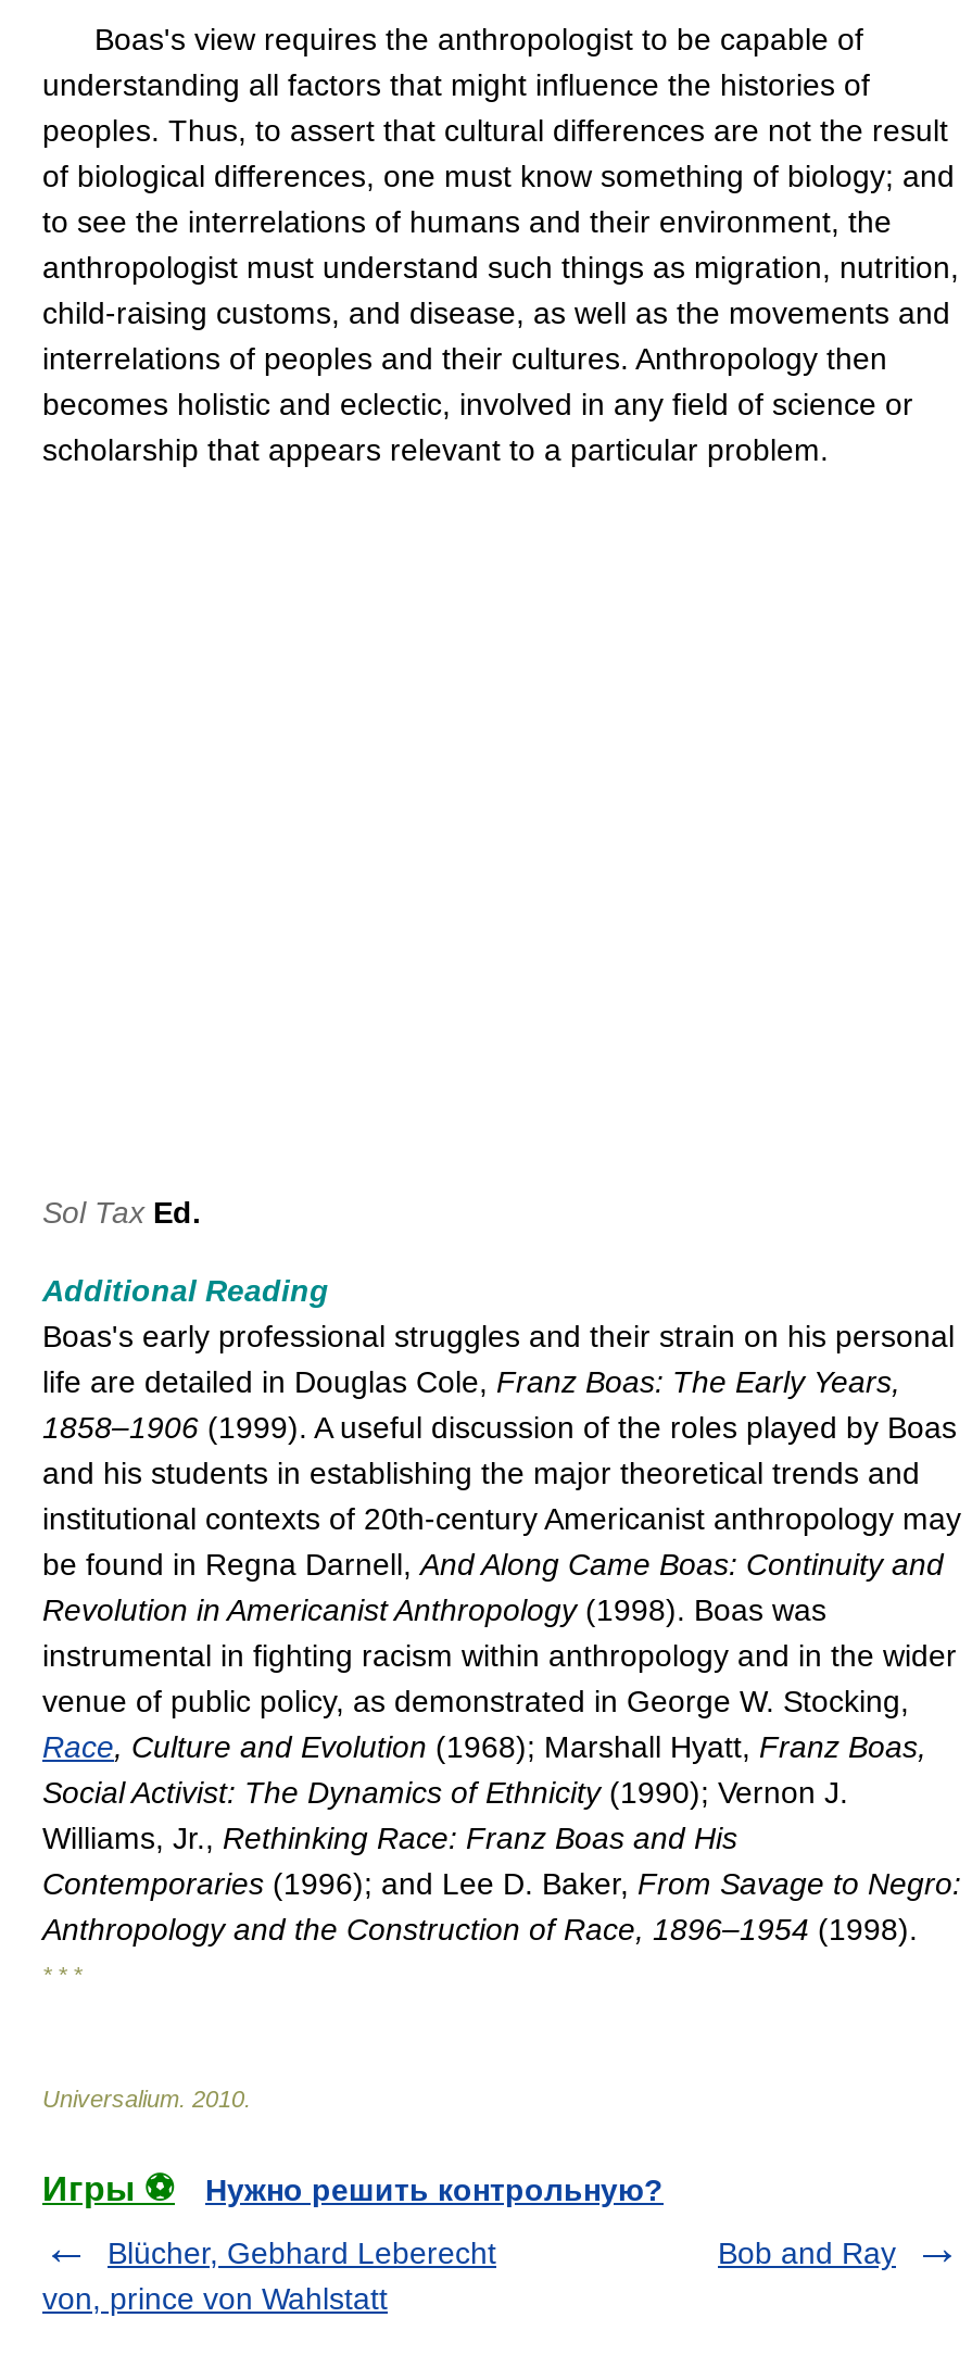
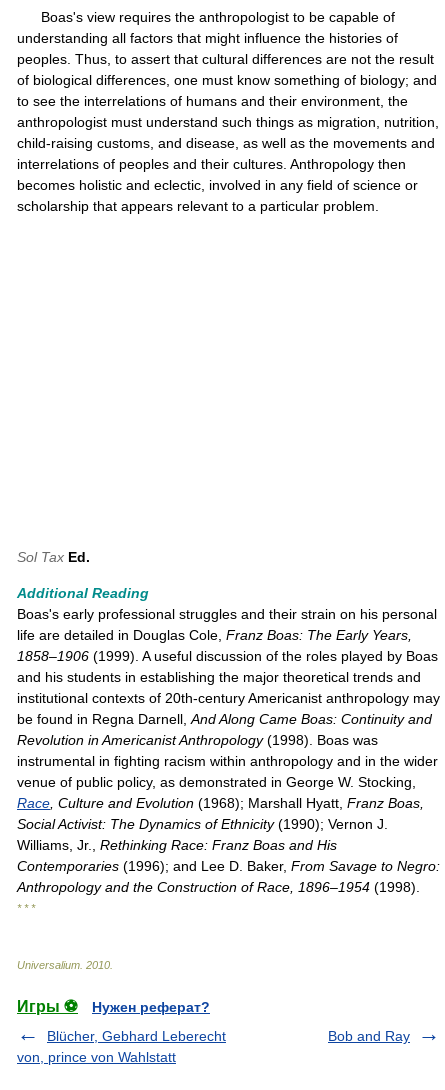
- Нужно решить контрольную?
+ Нужен реферат?
